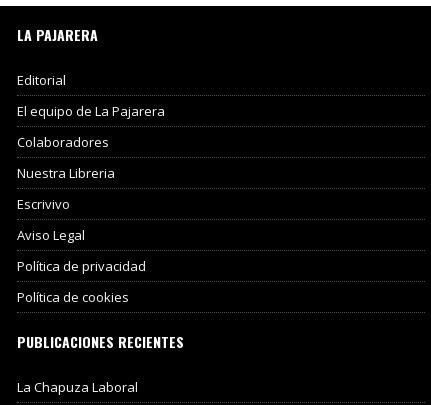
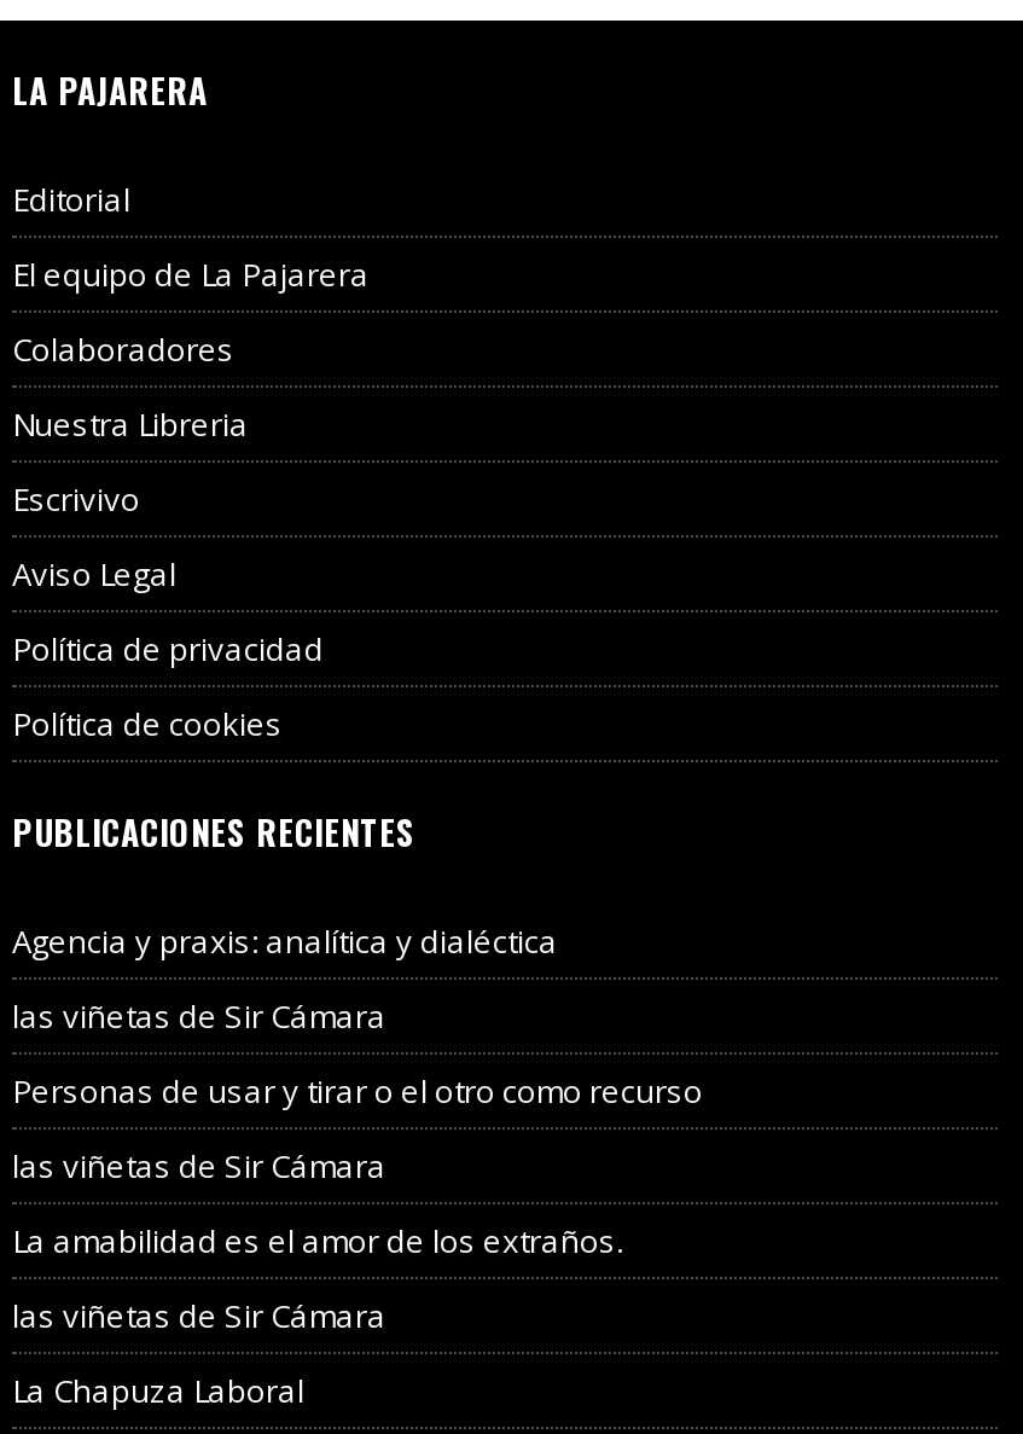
+ Agencia y praxis: analítica y dialéctica
+ las viñetas de Sir Cámara
+ Personas de usar y tirar o el otro como recurso
+ las viñetas de Sir Cámara
+ La amabilidad es el amor de los extraños.
+ las viñetas de Sir Cámara
